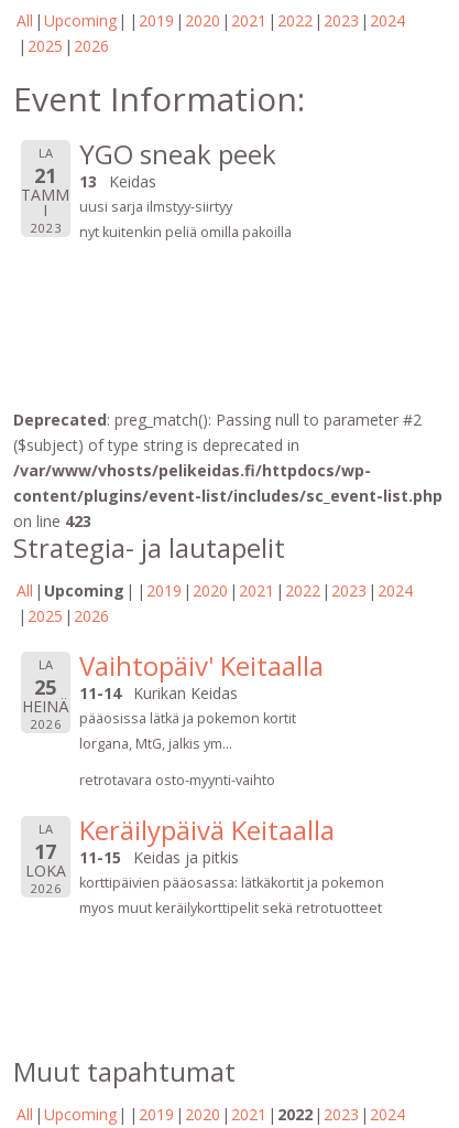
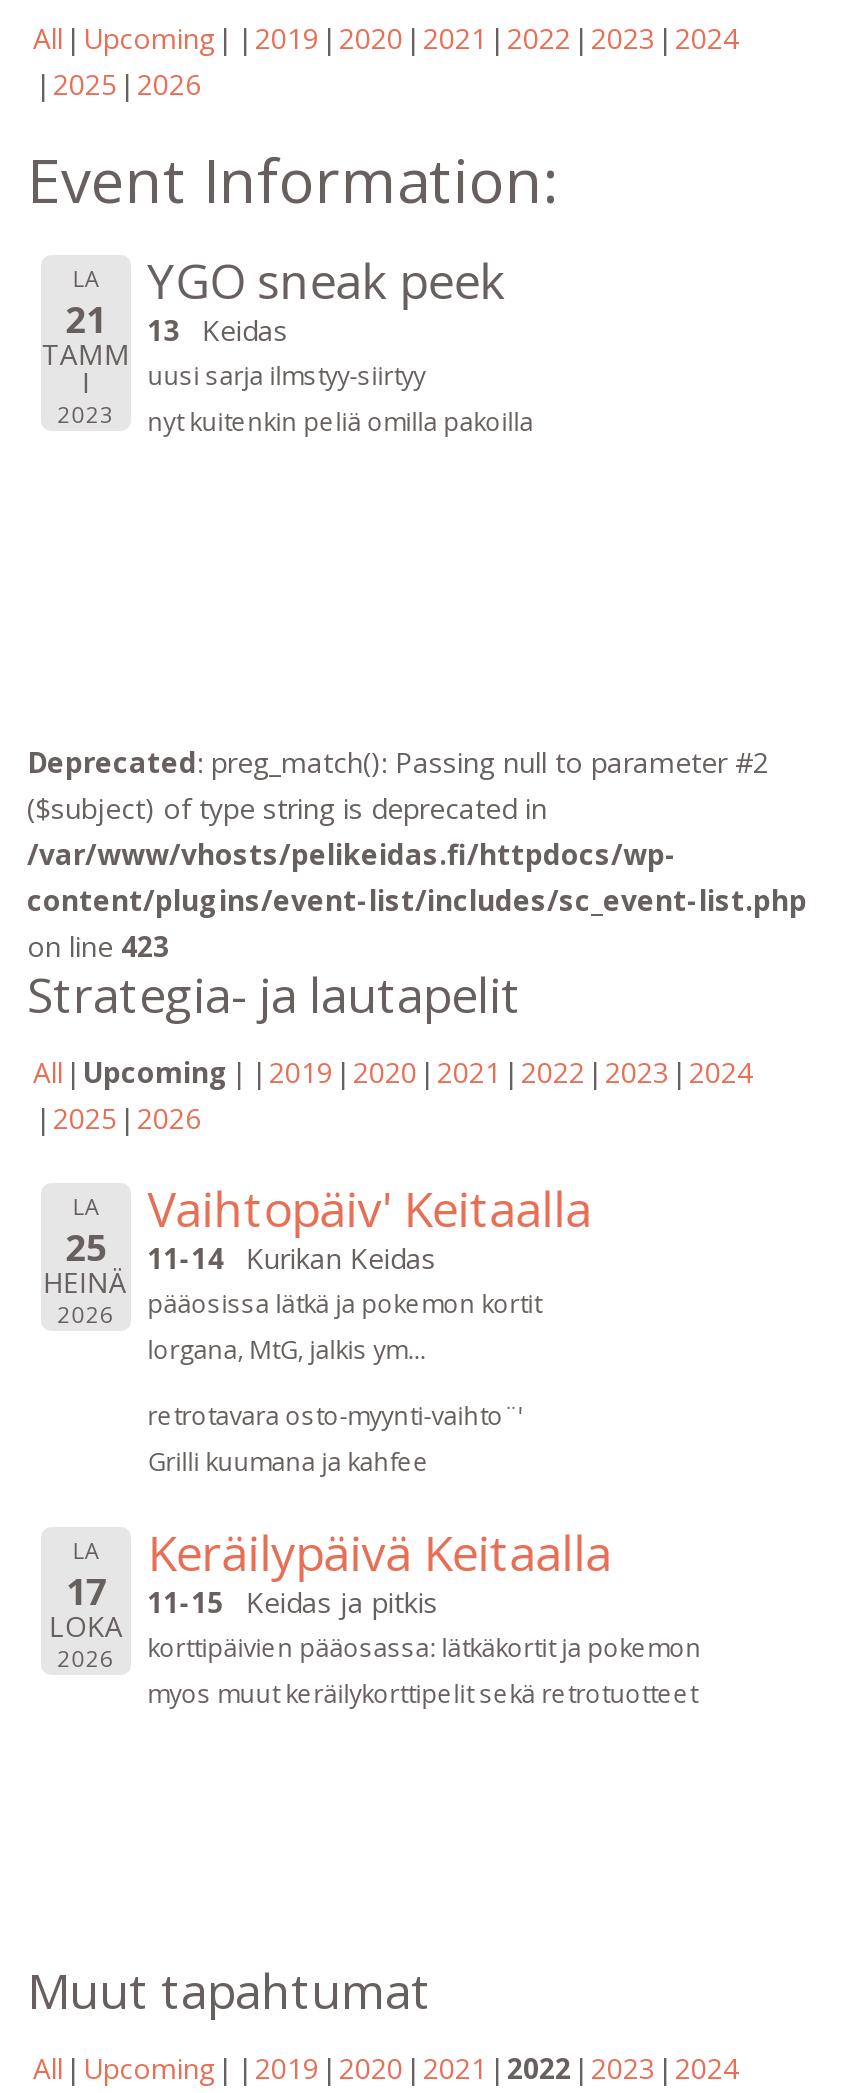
- retrotavara osto-myynti-vaihto
+ retrotavara osto-myynti-vaihto¨'
+ Grilli kuumana ja kahfee
